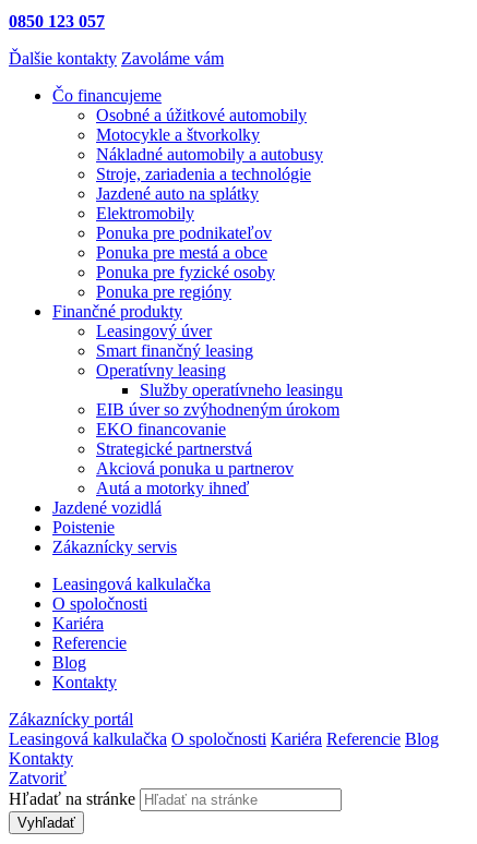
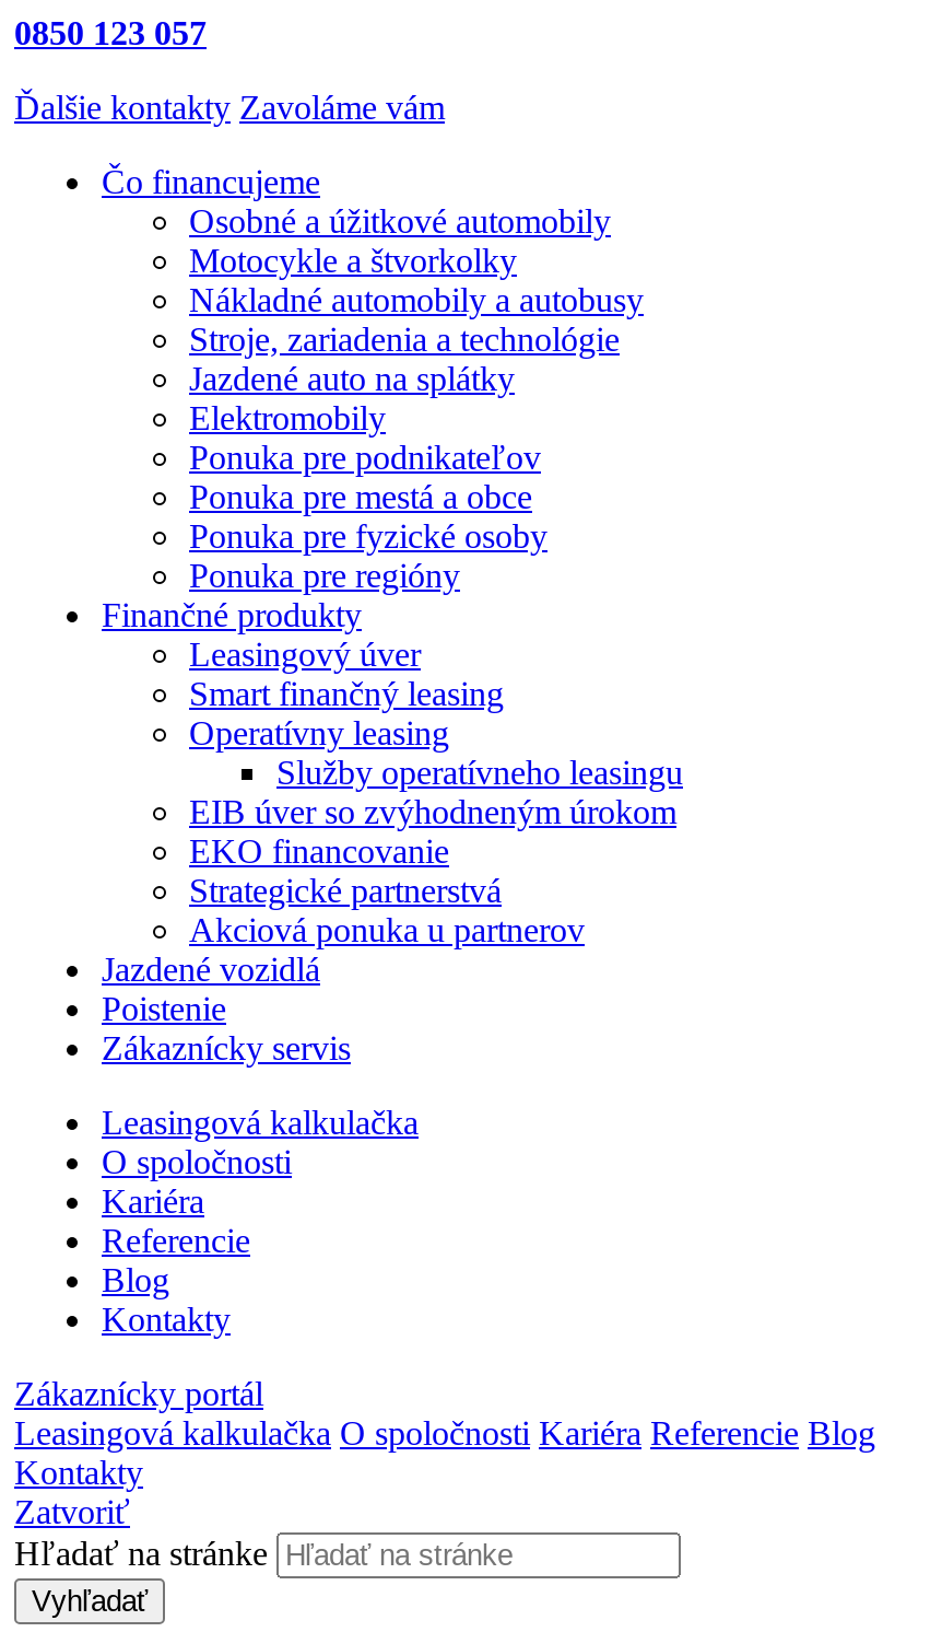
- Autá a motorky ihneď
